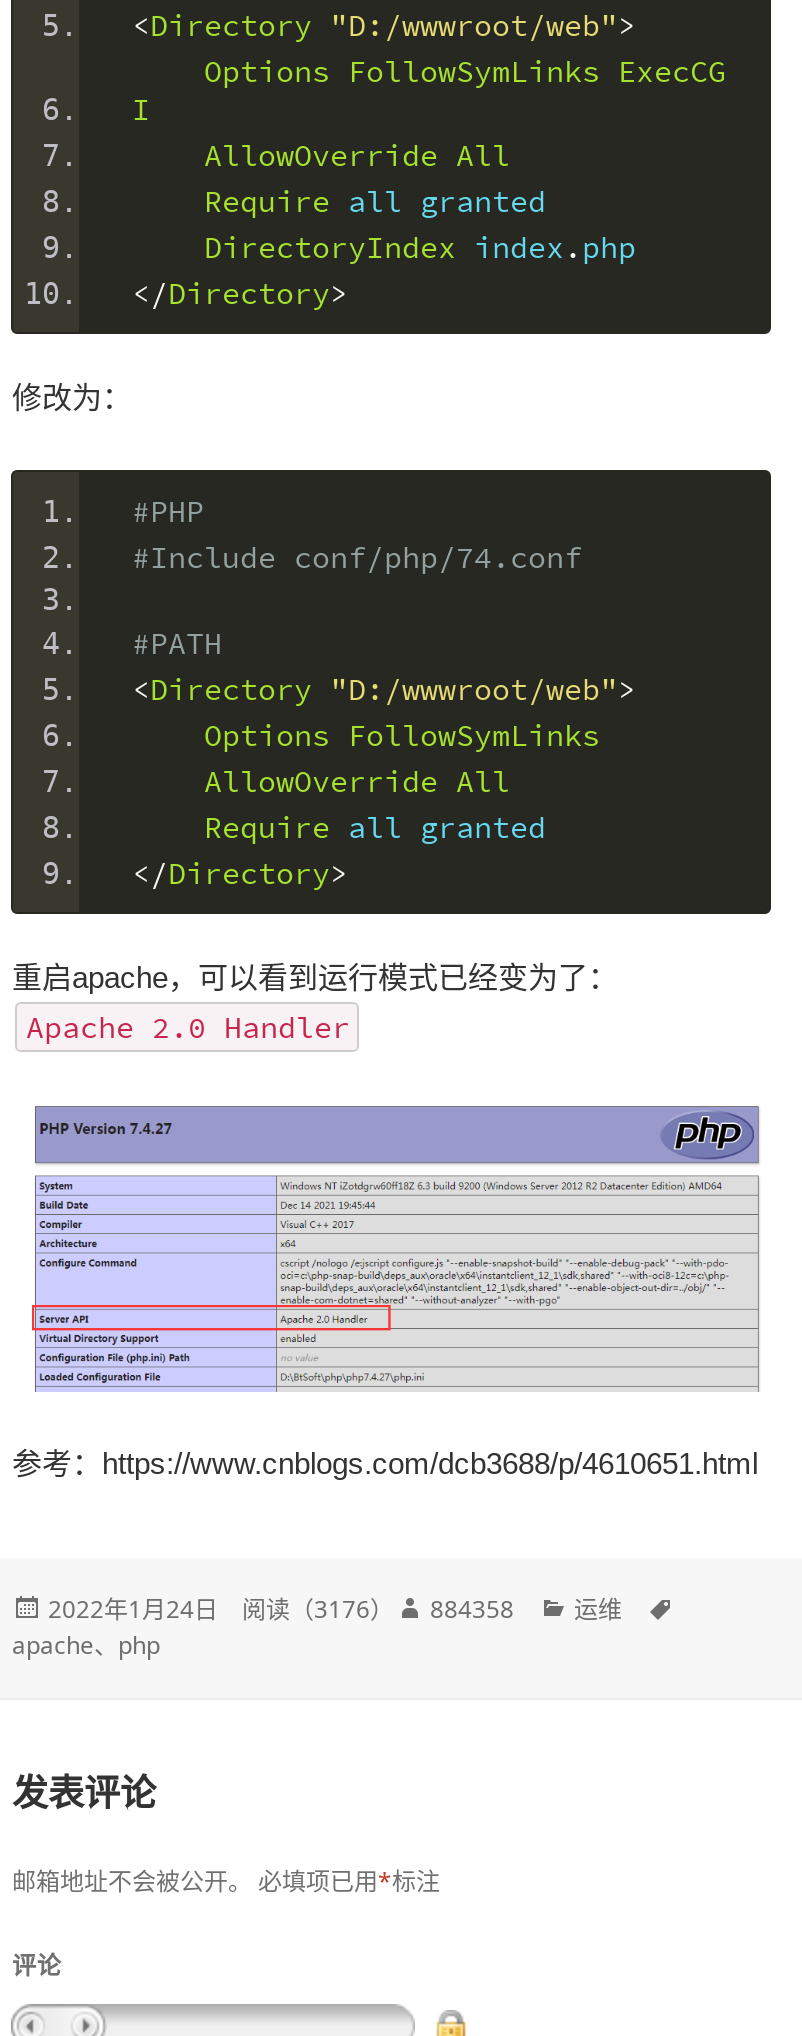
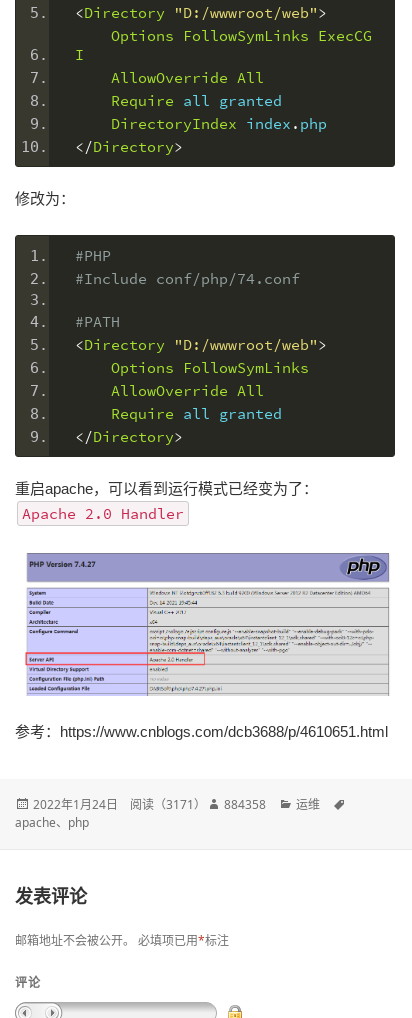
- 阅读（3176）
+ 阅读（3171）
